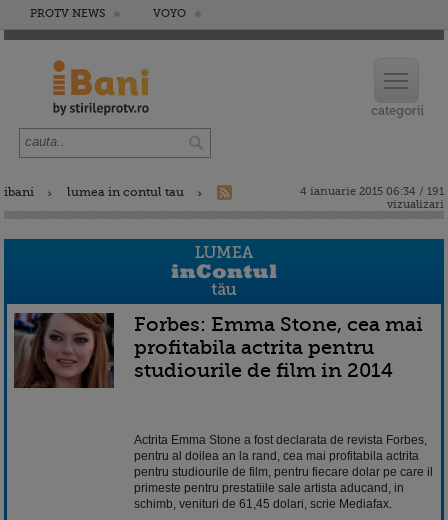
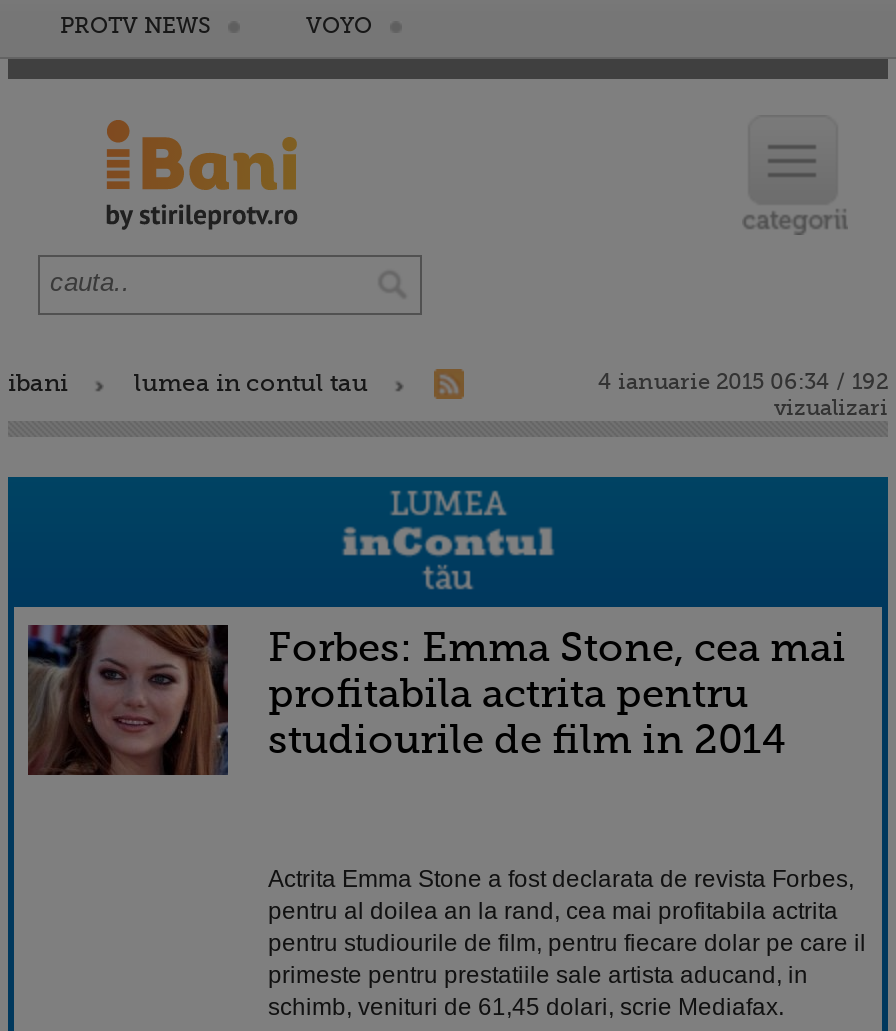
- 4 ianuarie 2015 06:34 / 191
+ 4 ianuarie 2015 06:34 / 192
